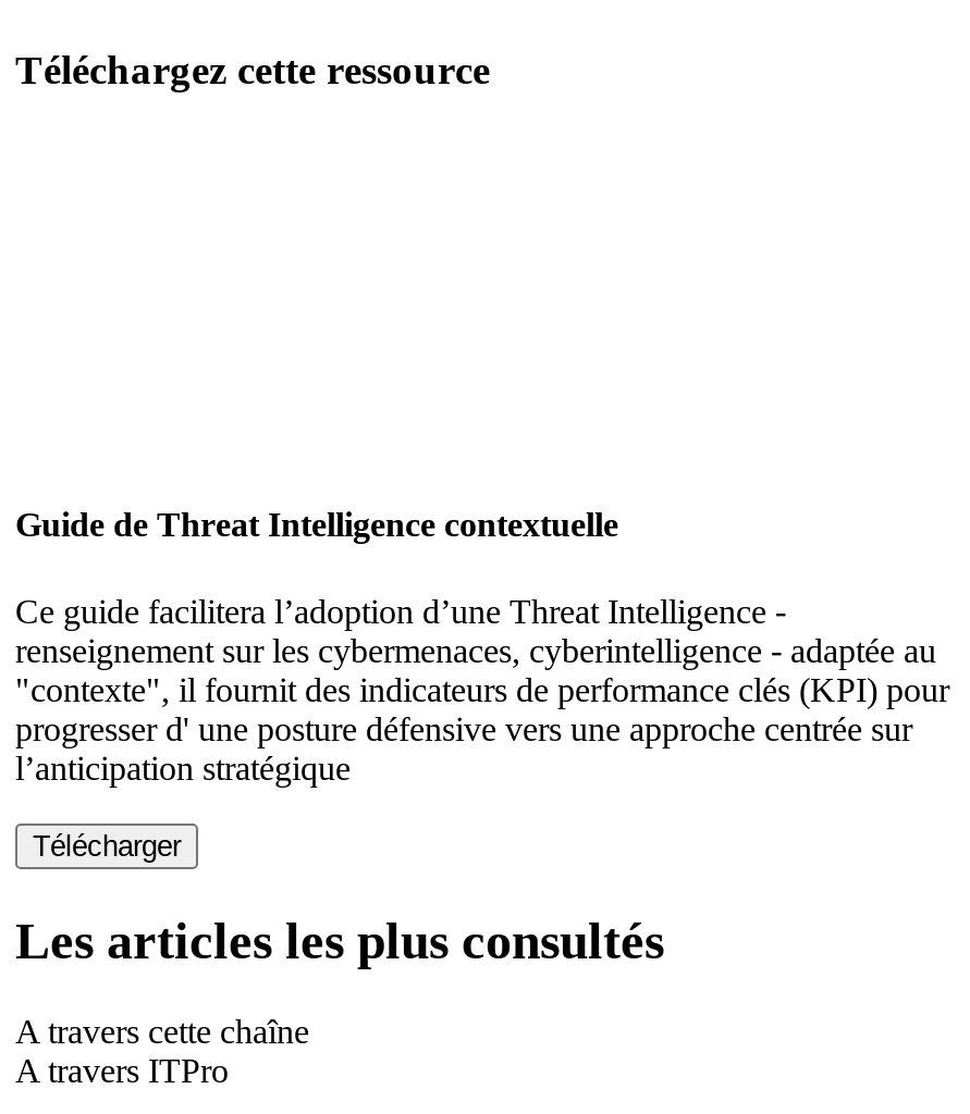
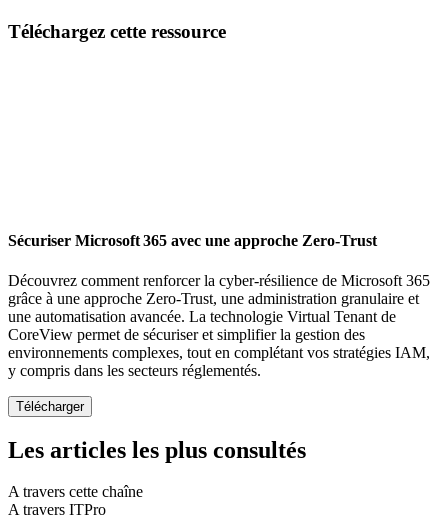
- Guide de Threat Intelligence contextuelle
+ Sécuriser Microsoft 365 avec une approche Zero-Trust

- Ce guide facilitera l’adoption d’une Threat Intelligence -
- renseignement sur les cybermenaces, cyberintelligence - adaptée au
- "contexte", il fournit des indicateurs de performance clés (KPI) pour
- progresser d' une posture défensive vers une approche centrée sur
- l’anticipation stratégique
+ Découvrez comment renforcer la cyber-résilience de Microsoft 365
+ grâce à une approche Zero-Trust, une administration granulaire et
+ une automatisation avancée. La technologie Virtual Tenant de
+ CoreView permet de sécuriser et simplifier la gestion des
+ environnements complexes, tout en complétant vos stratégies IAM,
+ y compris dans les secteurs réglementés.
